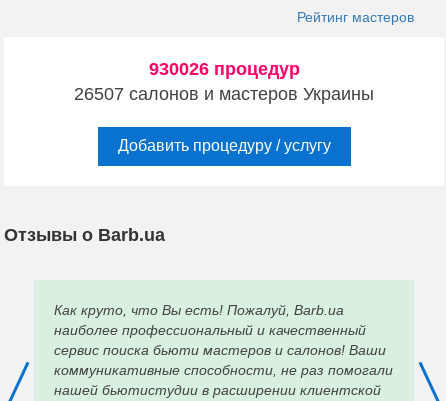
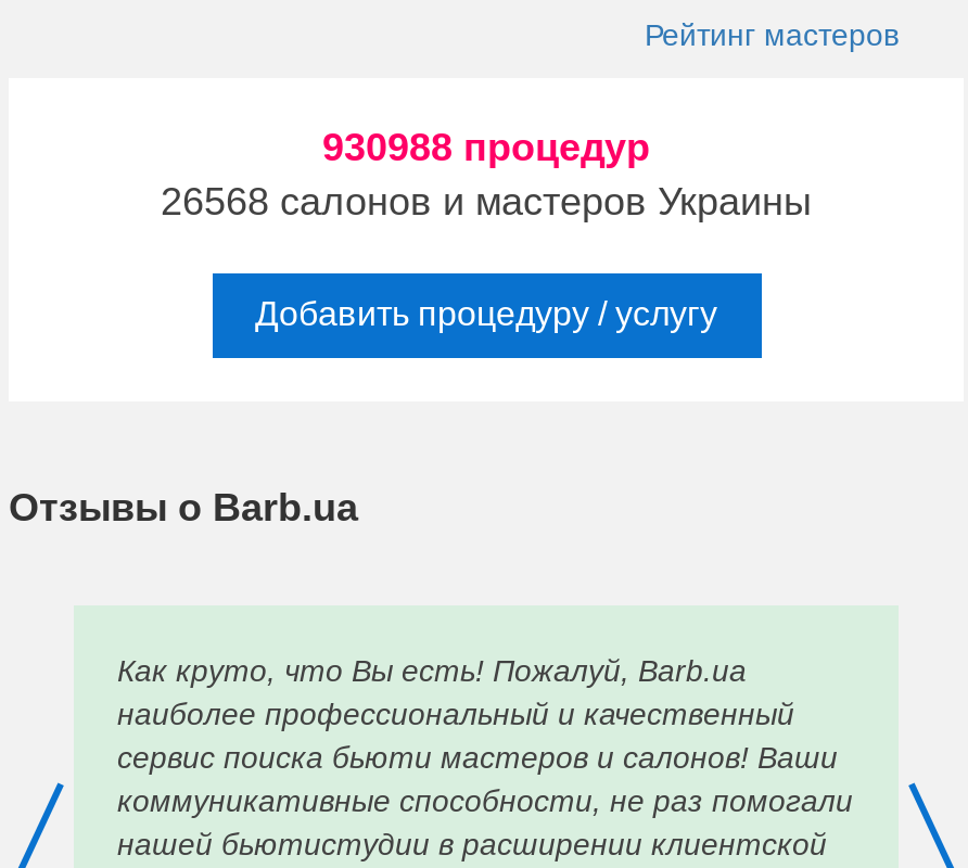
- 930026 процедур
+ 930988 процедур

- 26507 салонов и мастеров Украины
+ 26568 салонов и мастеров Украины
